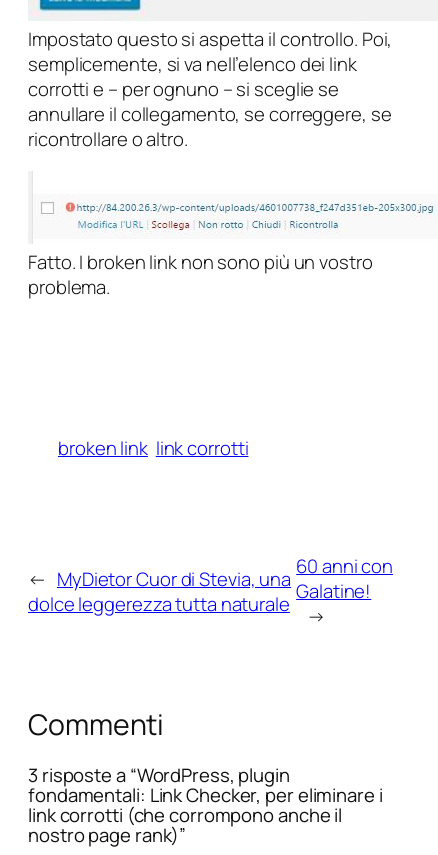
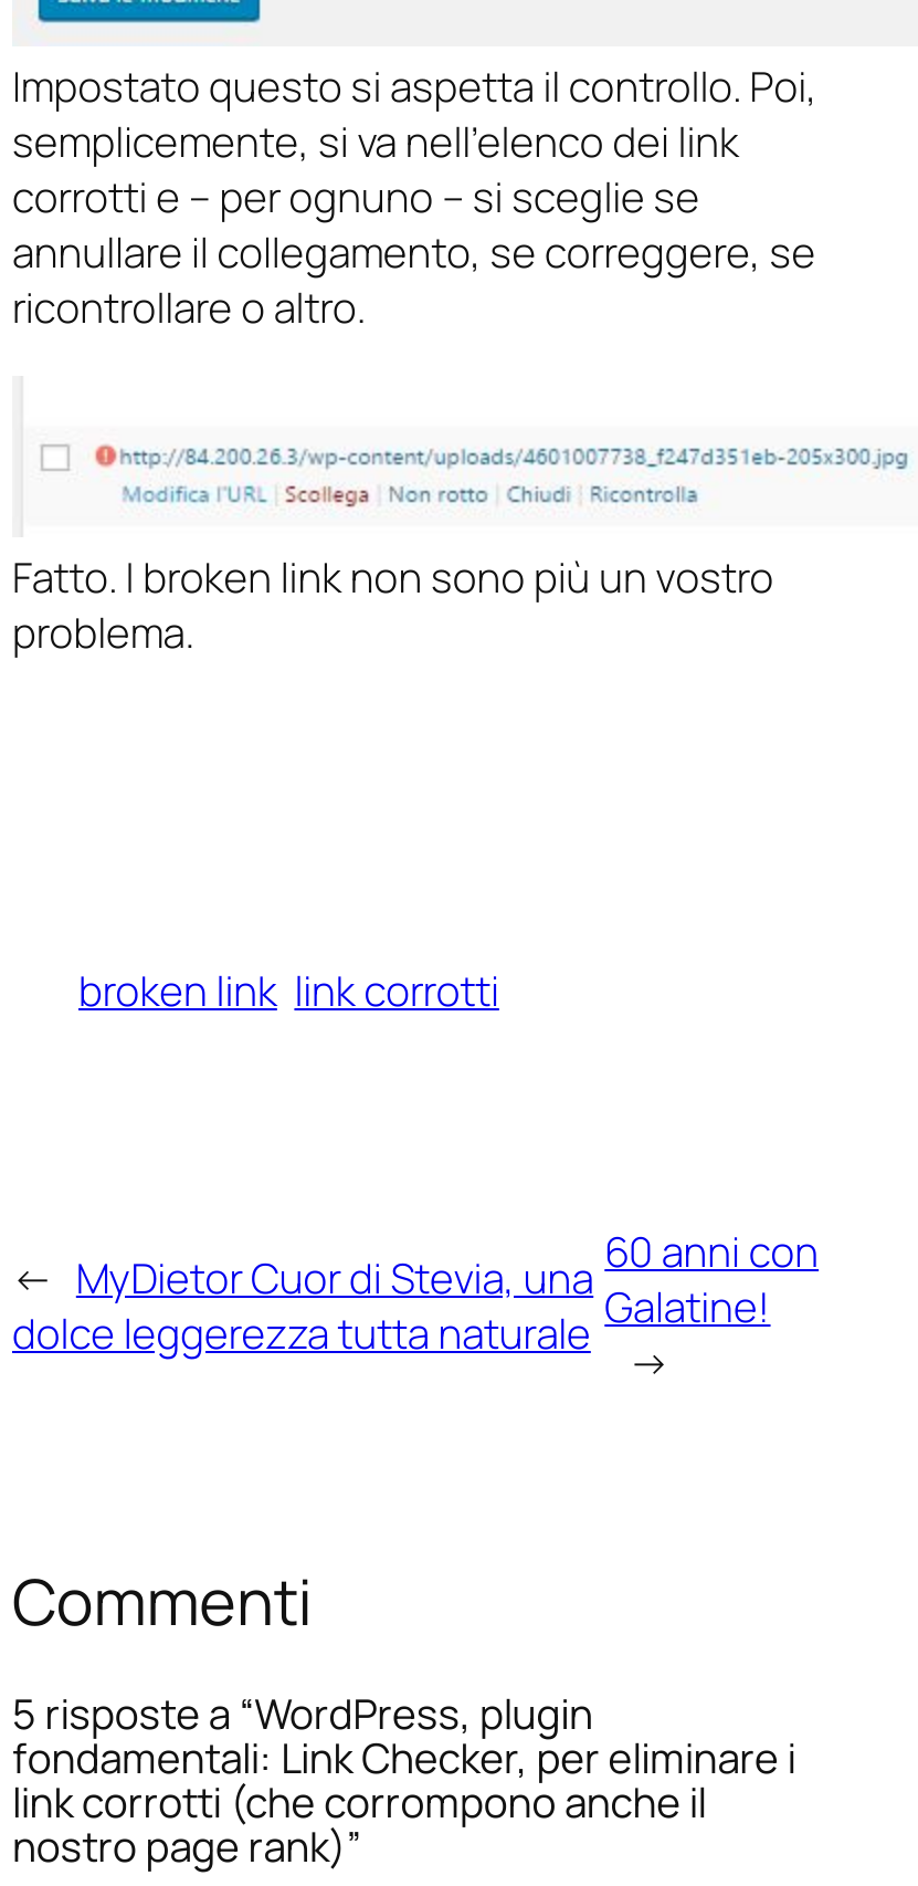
- 3 risposte a “WordPress, plugin
+ 5 risposte a “WordPress, plugin
